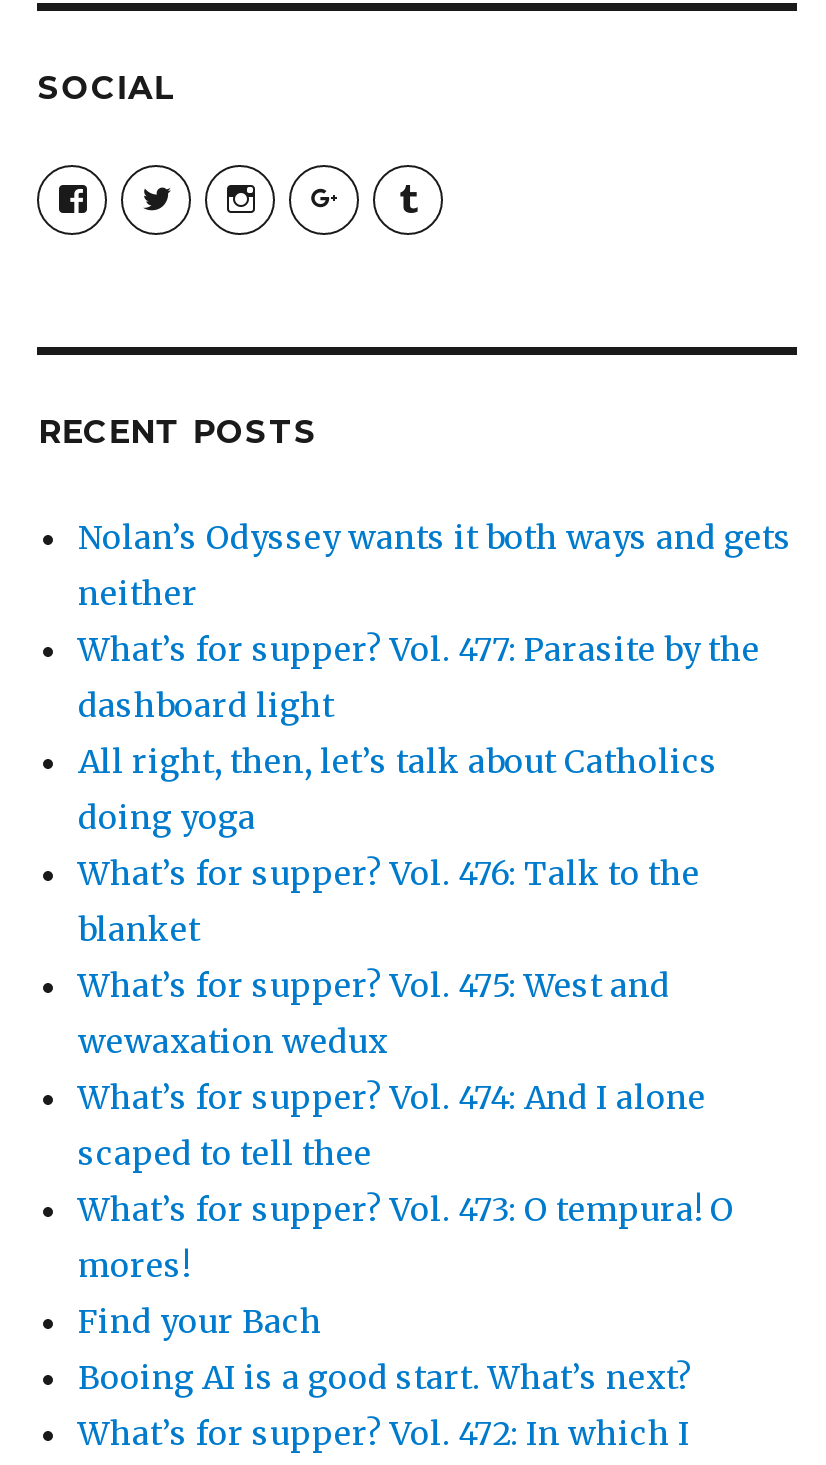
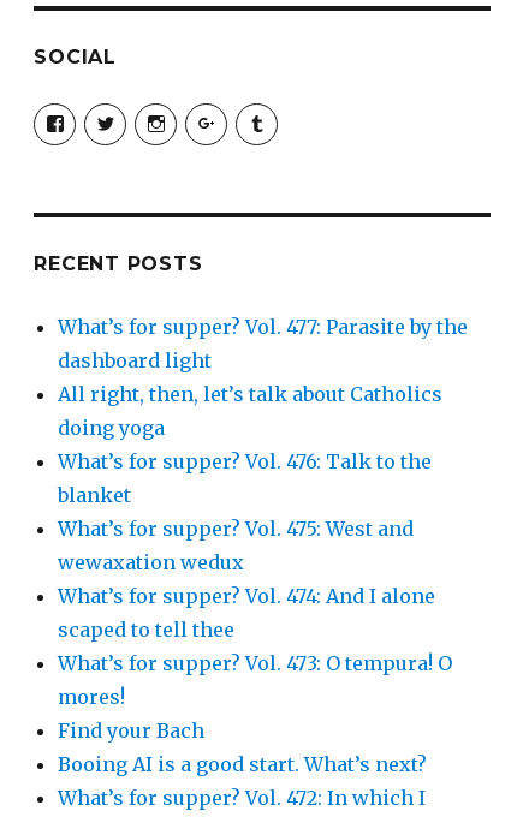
- Nolan’s Odyssey wants it both ways and gets
- neither
